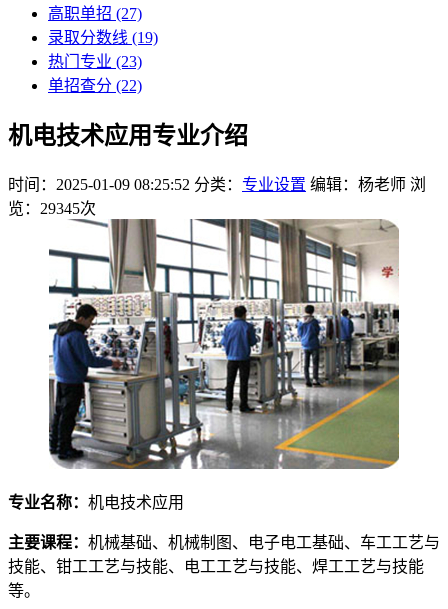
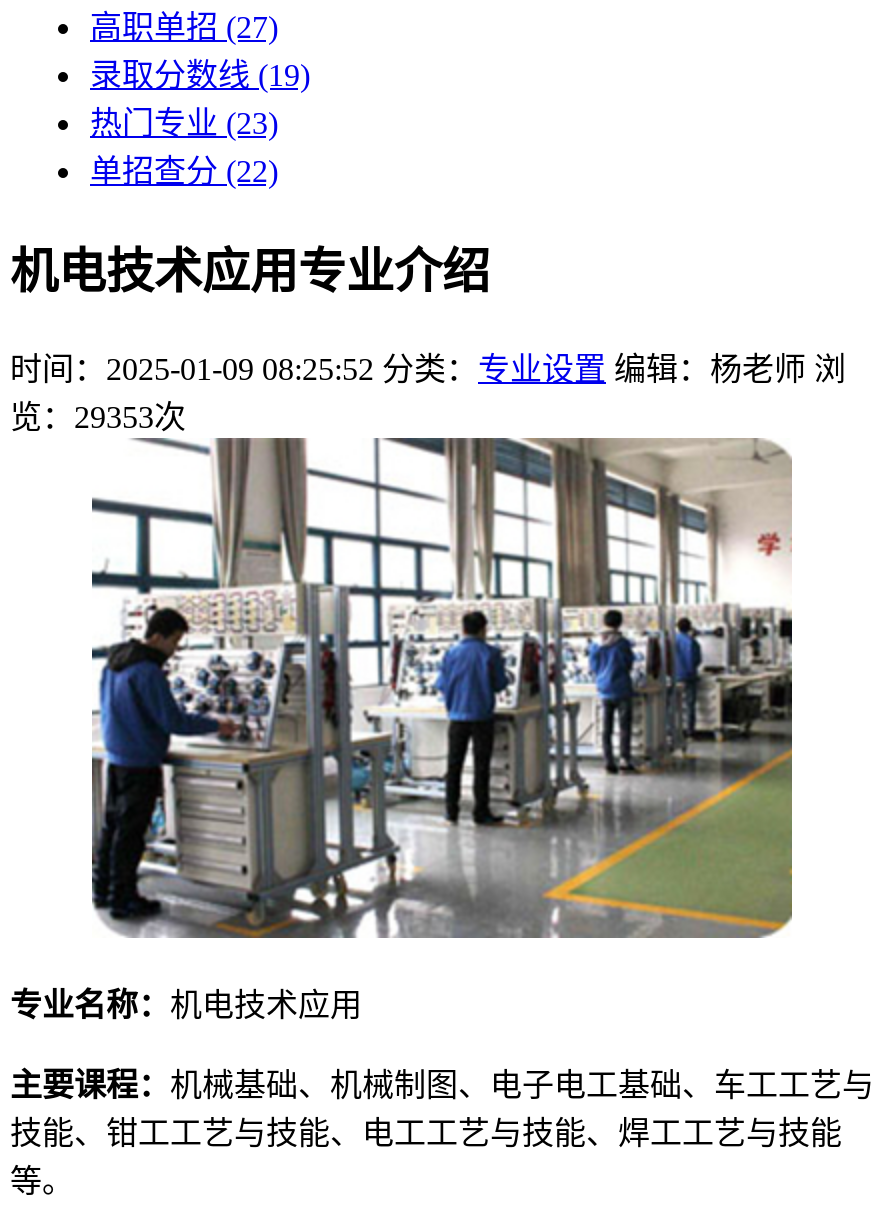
- 览：29345次
+ 览：29353次
